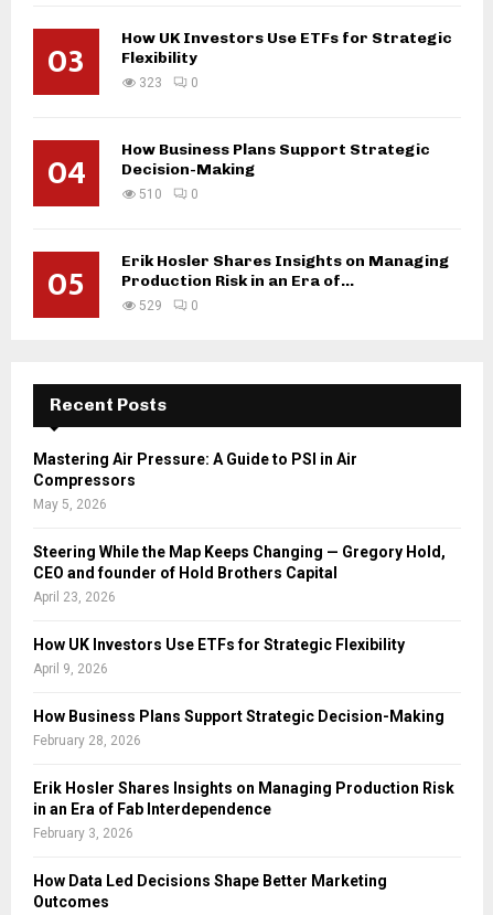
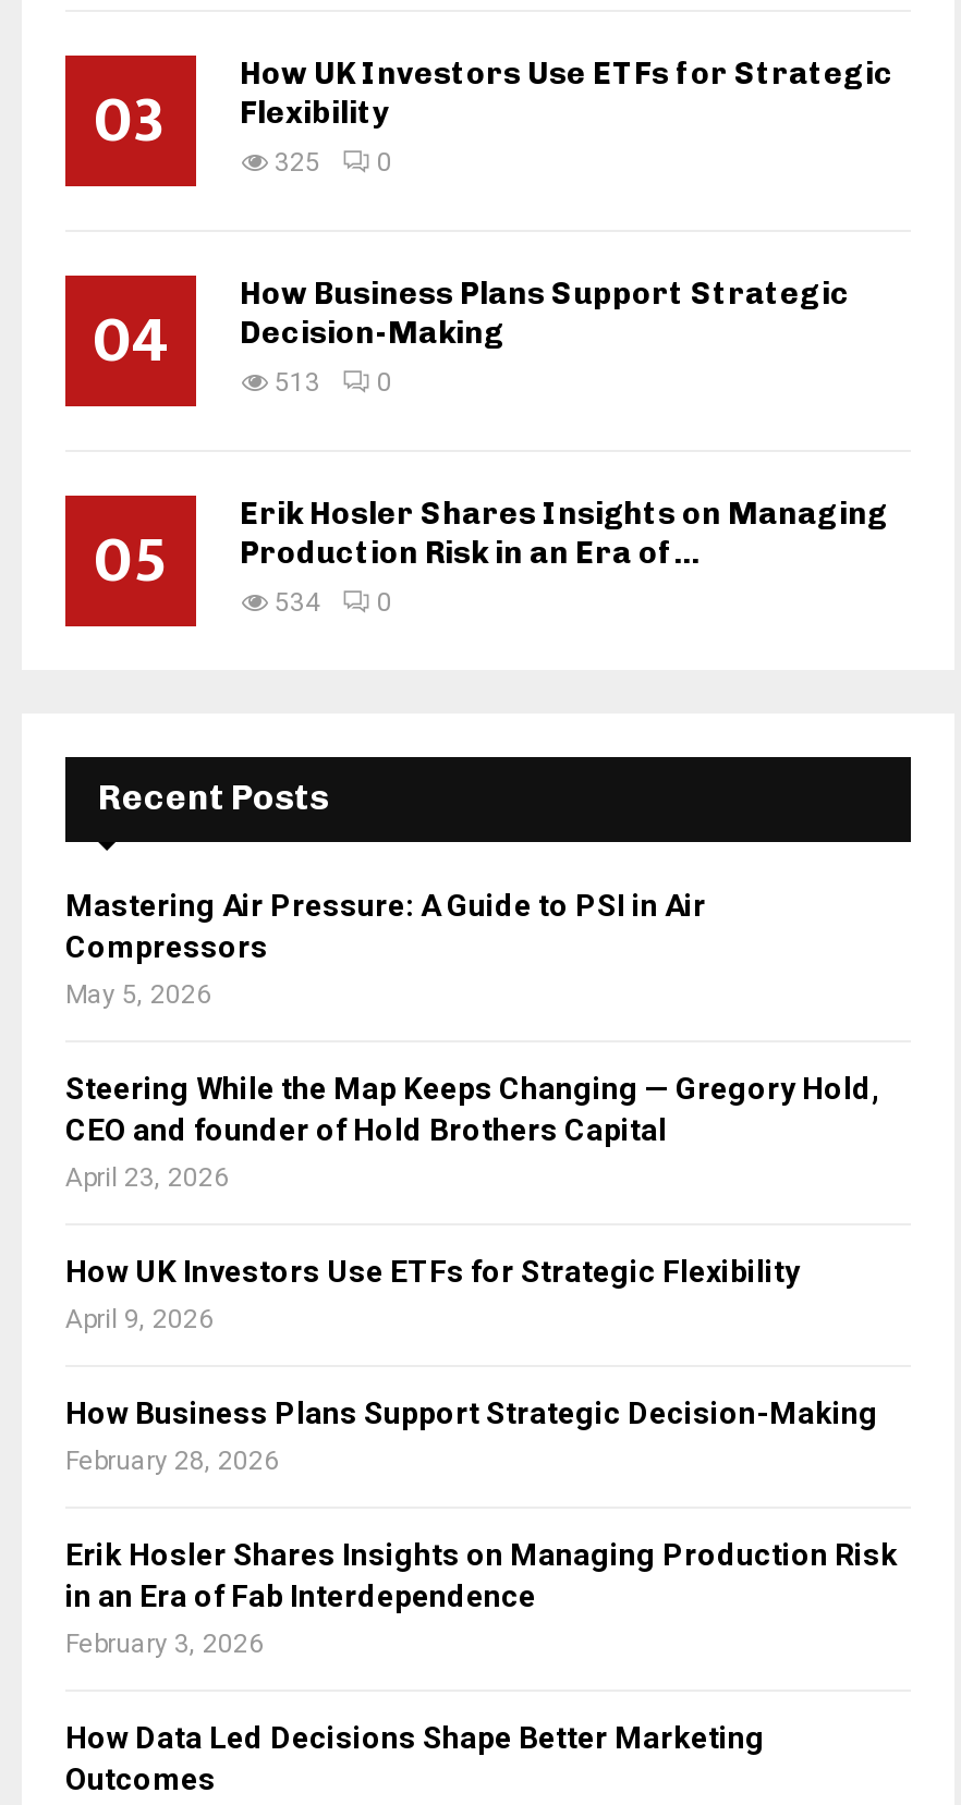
- 323 0
+ 325 0

- 510 0
+ 513 0

- 529 0
+ 534 0
